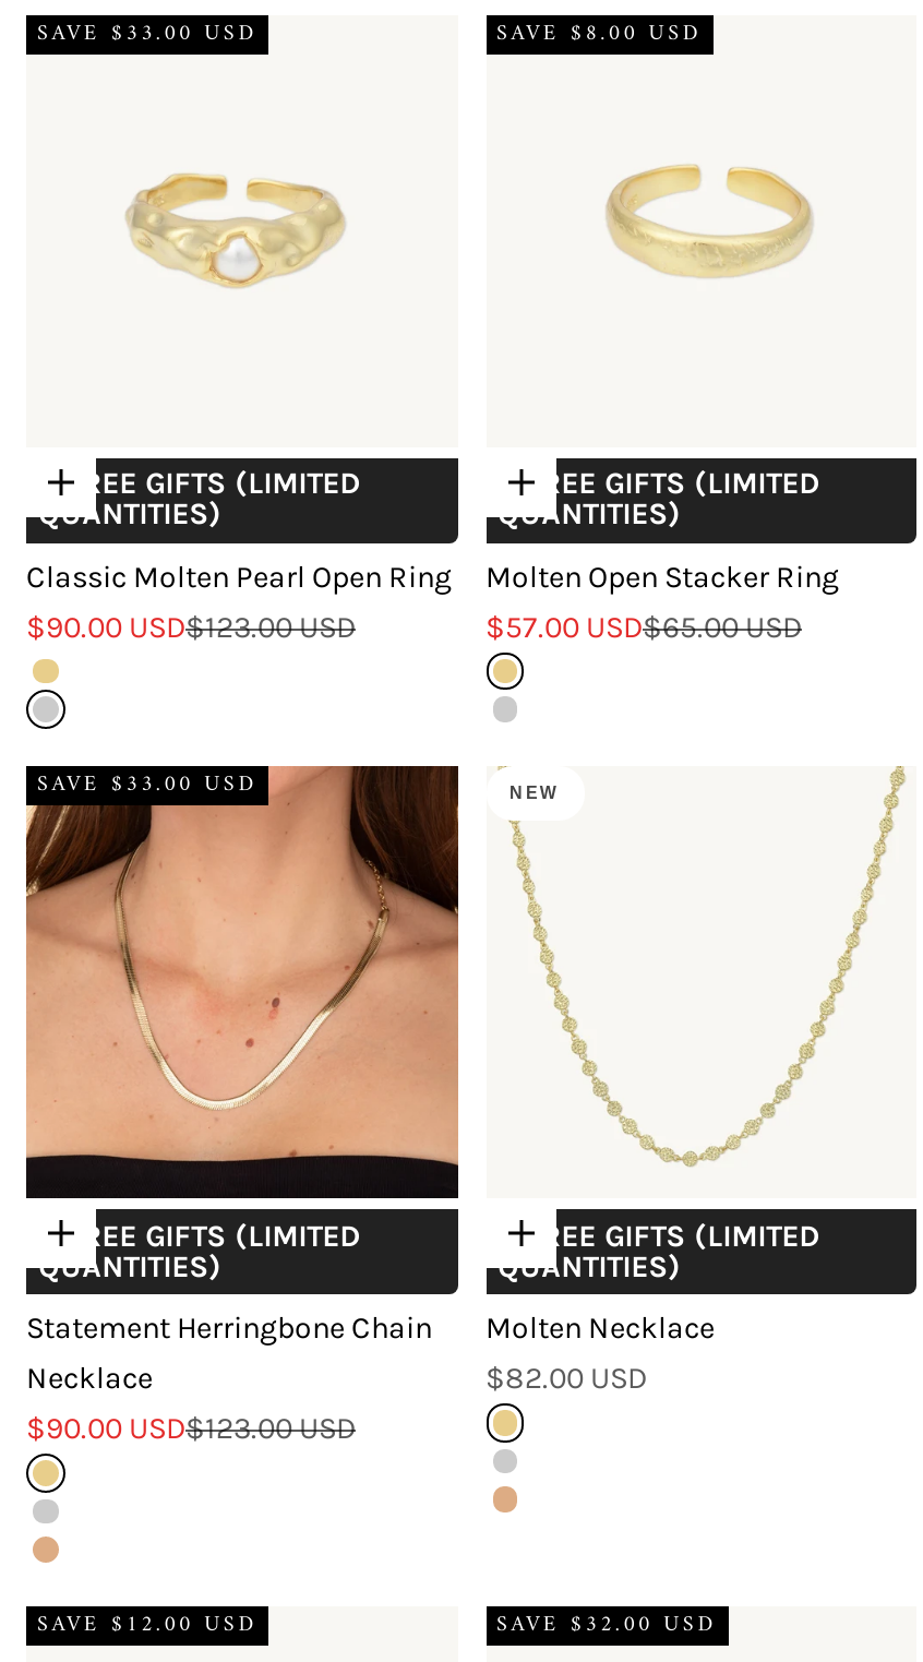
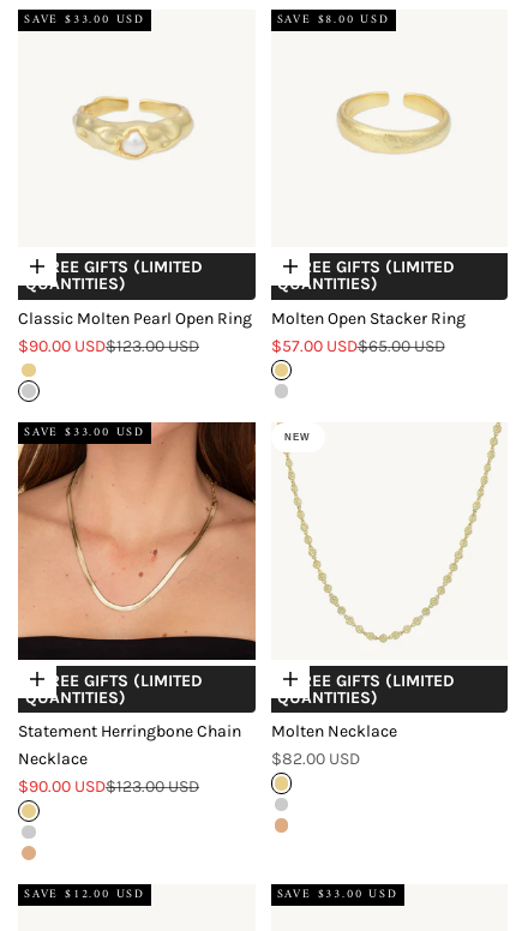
- SAVE $32.00 USD
+ SAVE $33.00 USD
